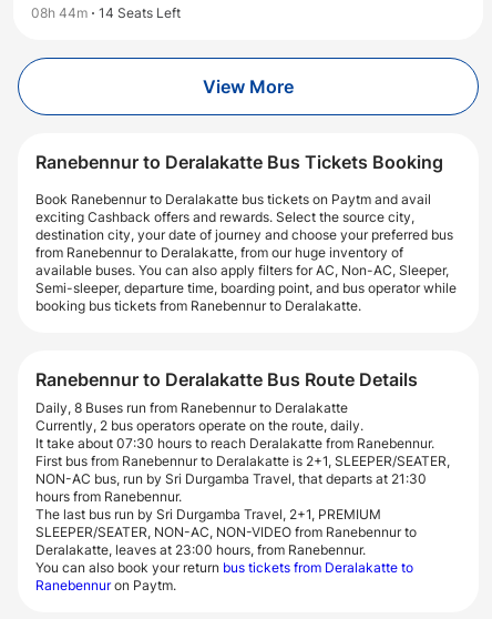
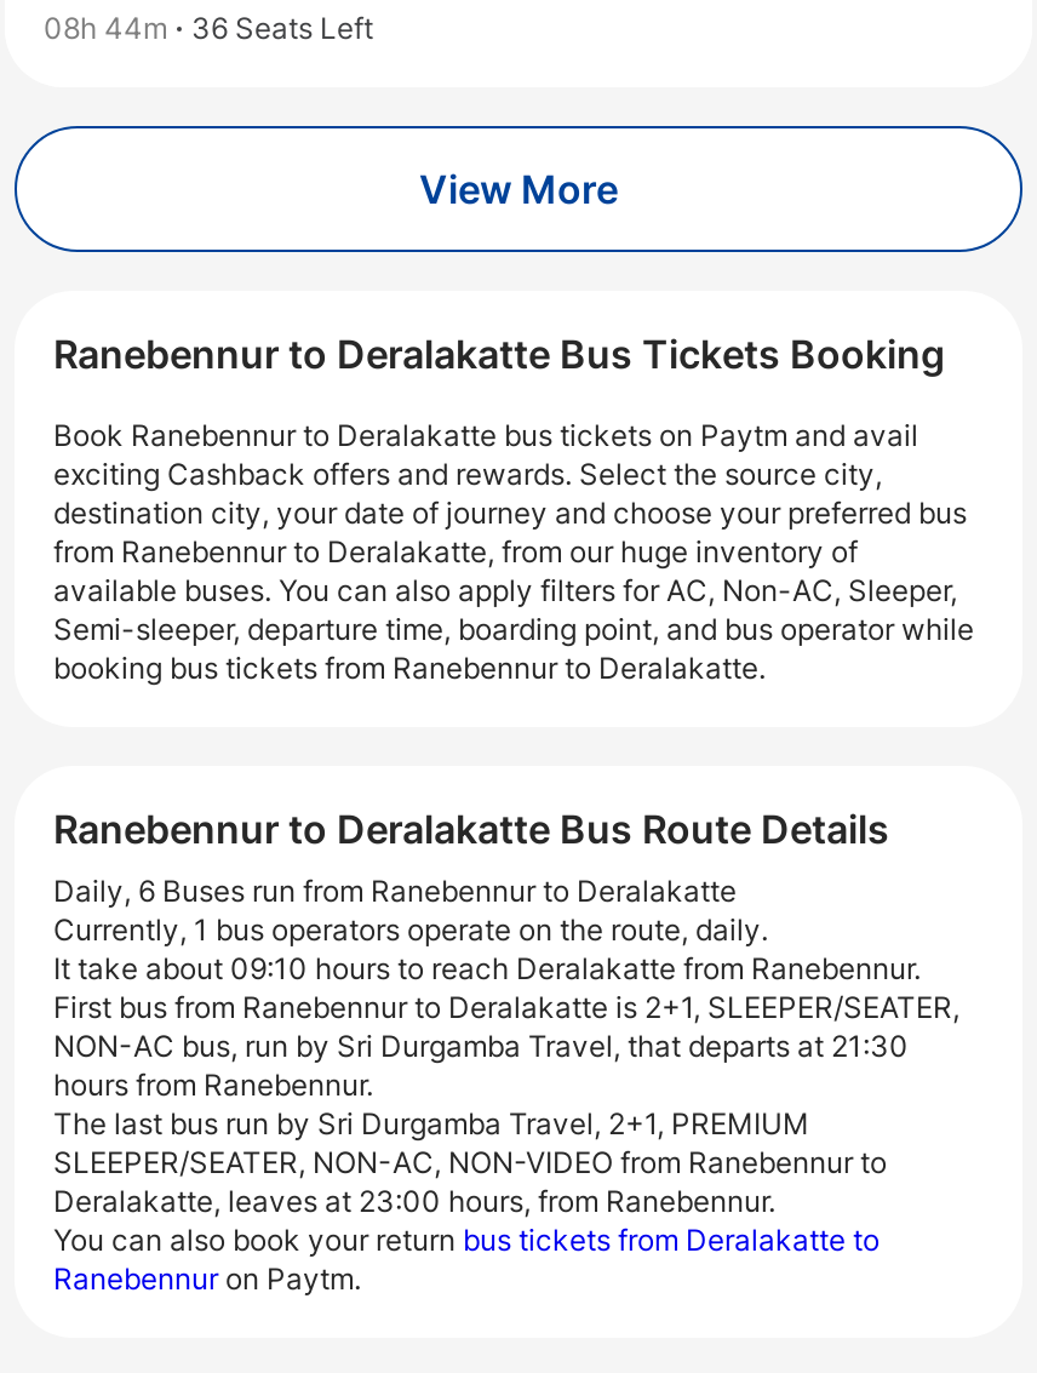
- 08h 44m 14 Seats Left
+ 08h 44m 36 Seats Left

- Daily, 8 Buses run from Ranebennur to Deralakatte
+ Daily, 6 Buses run from Ranebennur to Deralakatte

- Currently, 2 bus operators operate on the route, daily.
+ Currently, 1 bus operators operate on the route, daily.

- It take about 07:30 hours to reach Deralakatte from Ranebennur.
+ It take about 09:10 hours to reach Deralakatte from Ranebennur.
